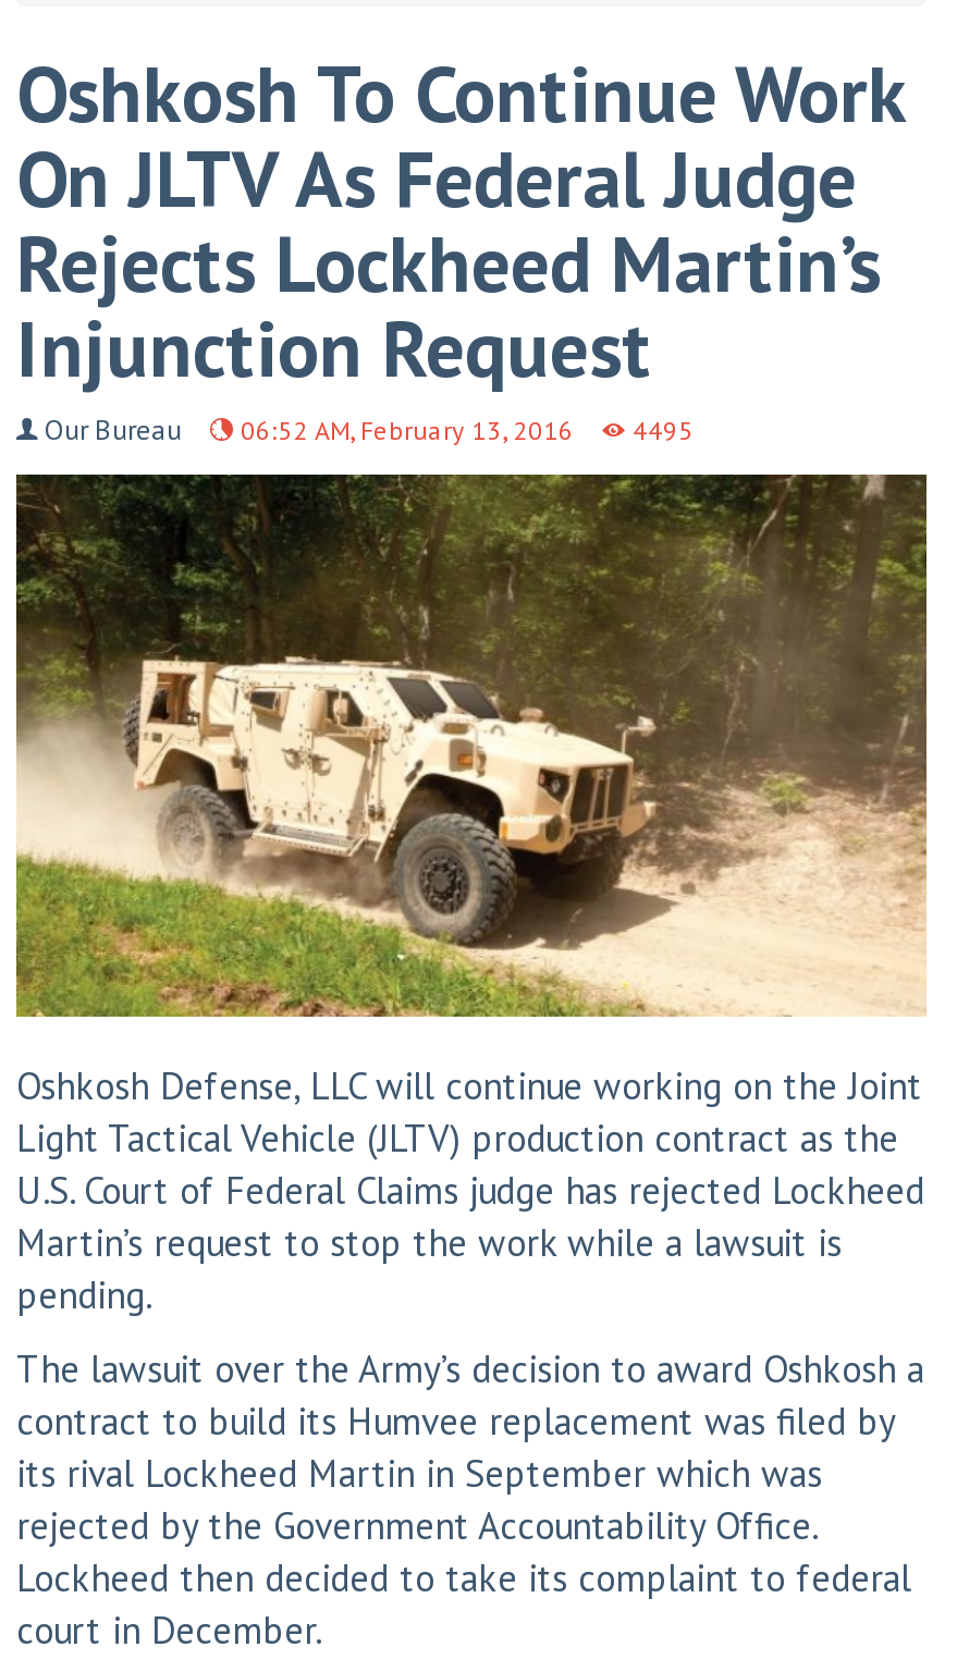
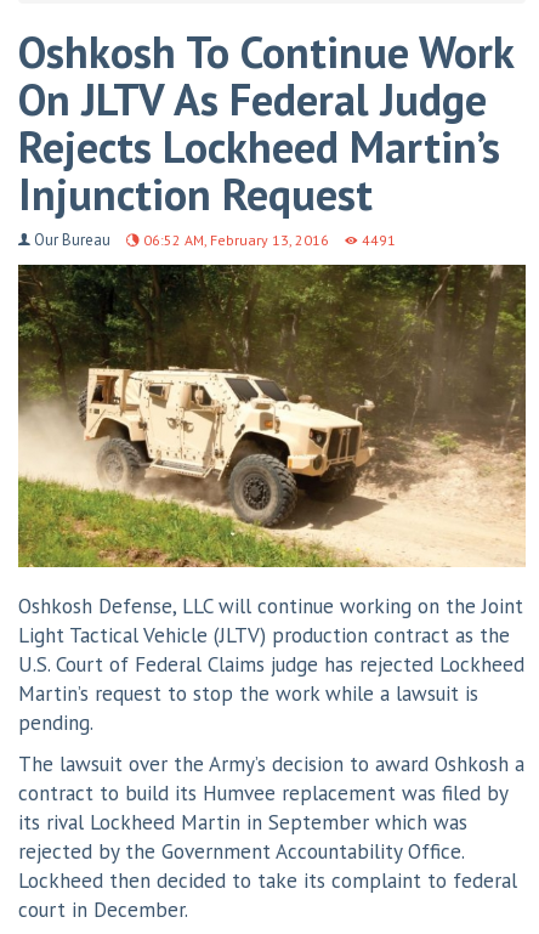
- Our Bureau 06:52 AM, February 13, 2016 4495
+ Our Bureau 06:52 AM, February 13, 2016 4491
